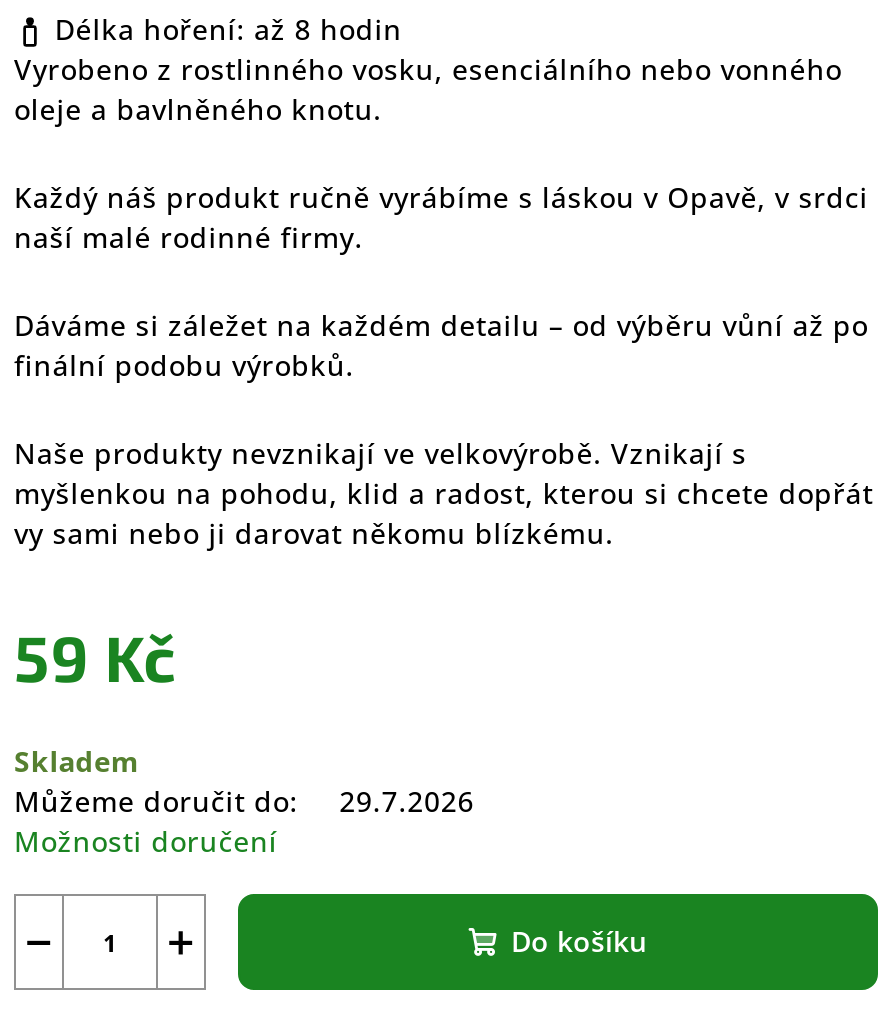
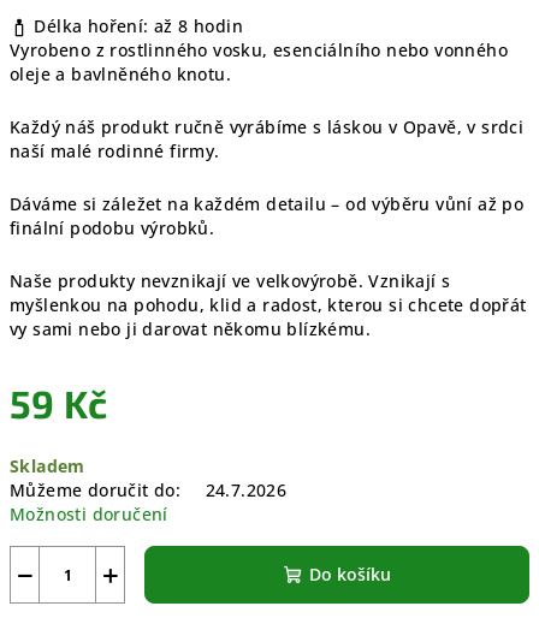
- Můžeme doručit do: 29.7.2026
+ Můžeme doručit do: 24.7.2026
